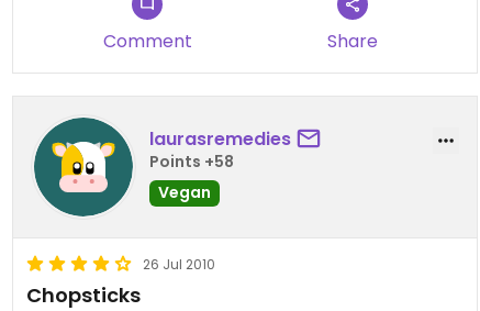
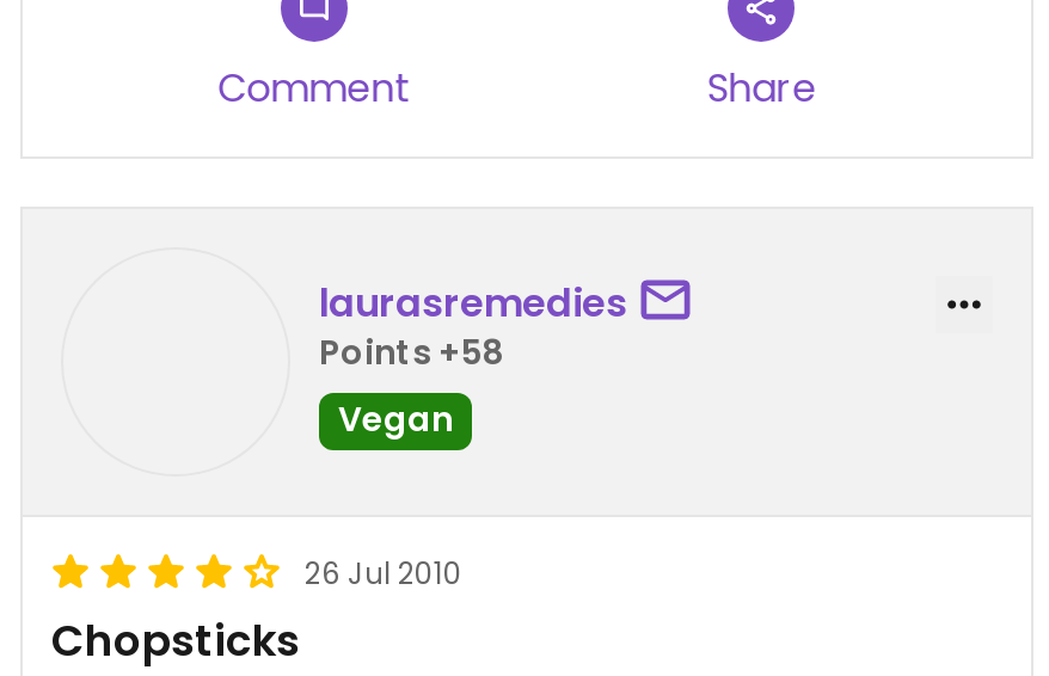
- [image]
